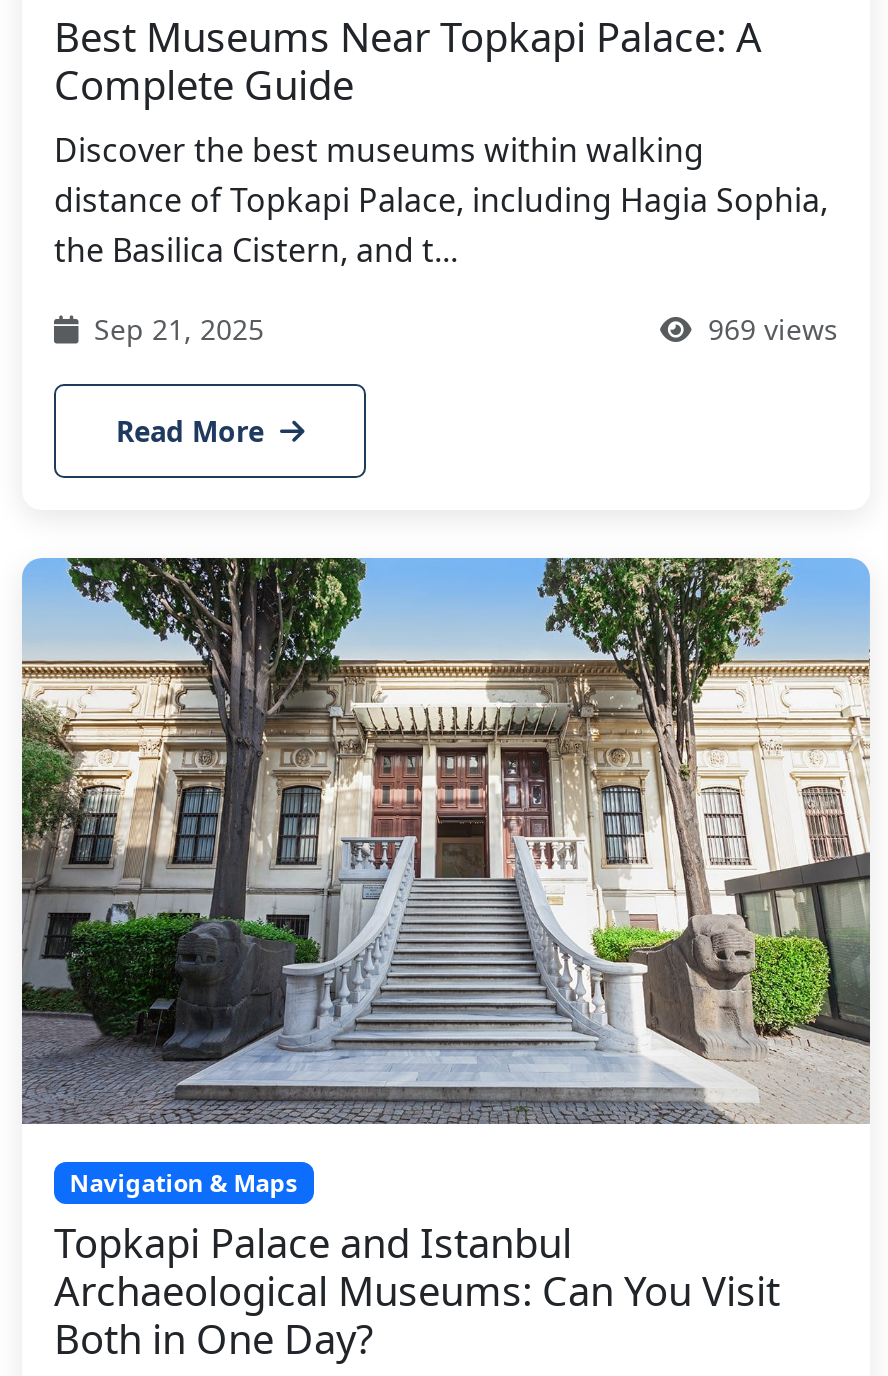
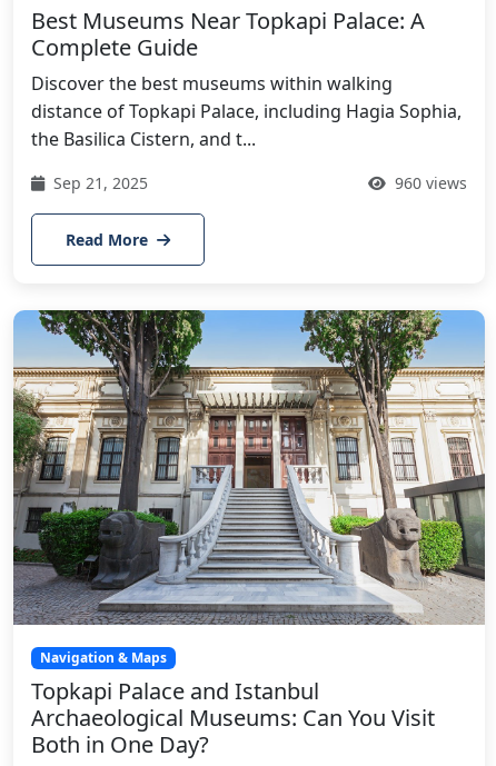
- 969 views
+ 960 views
